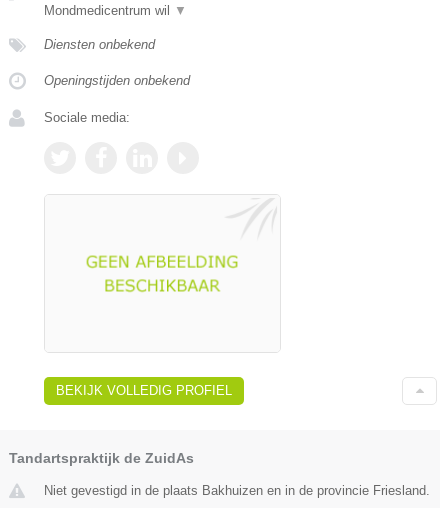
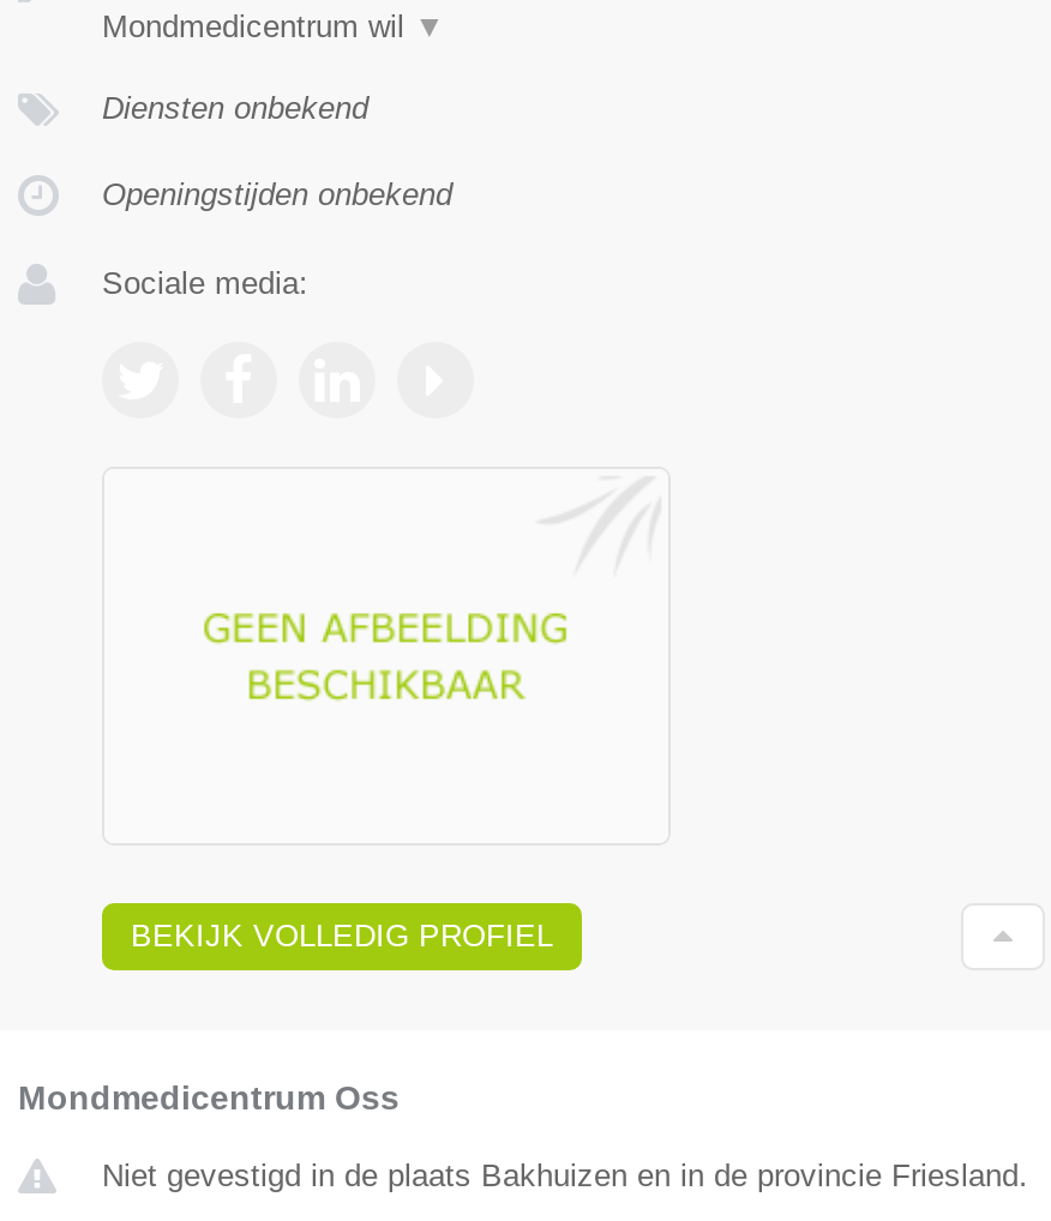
- Tandartspraktijk de ZuidAs
+ Mondmedicentrum Oss
